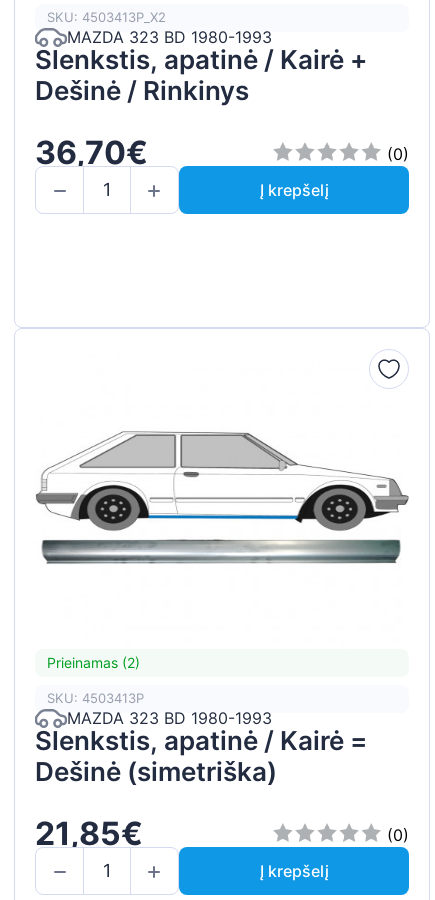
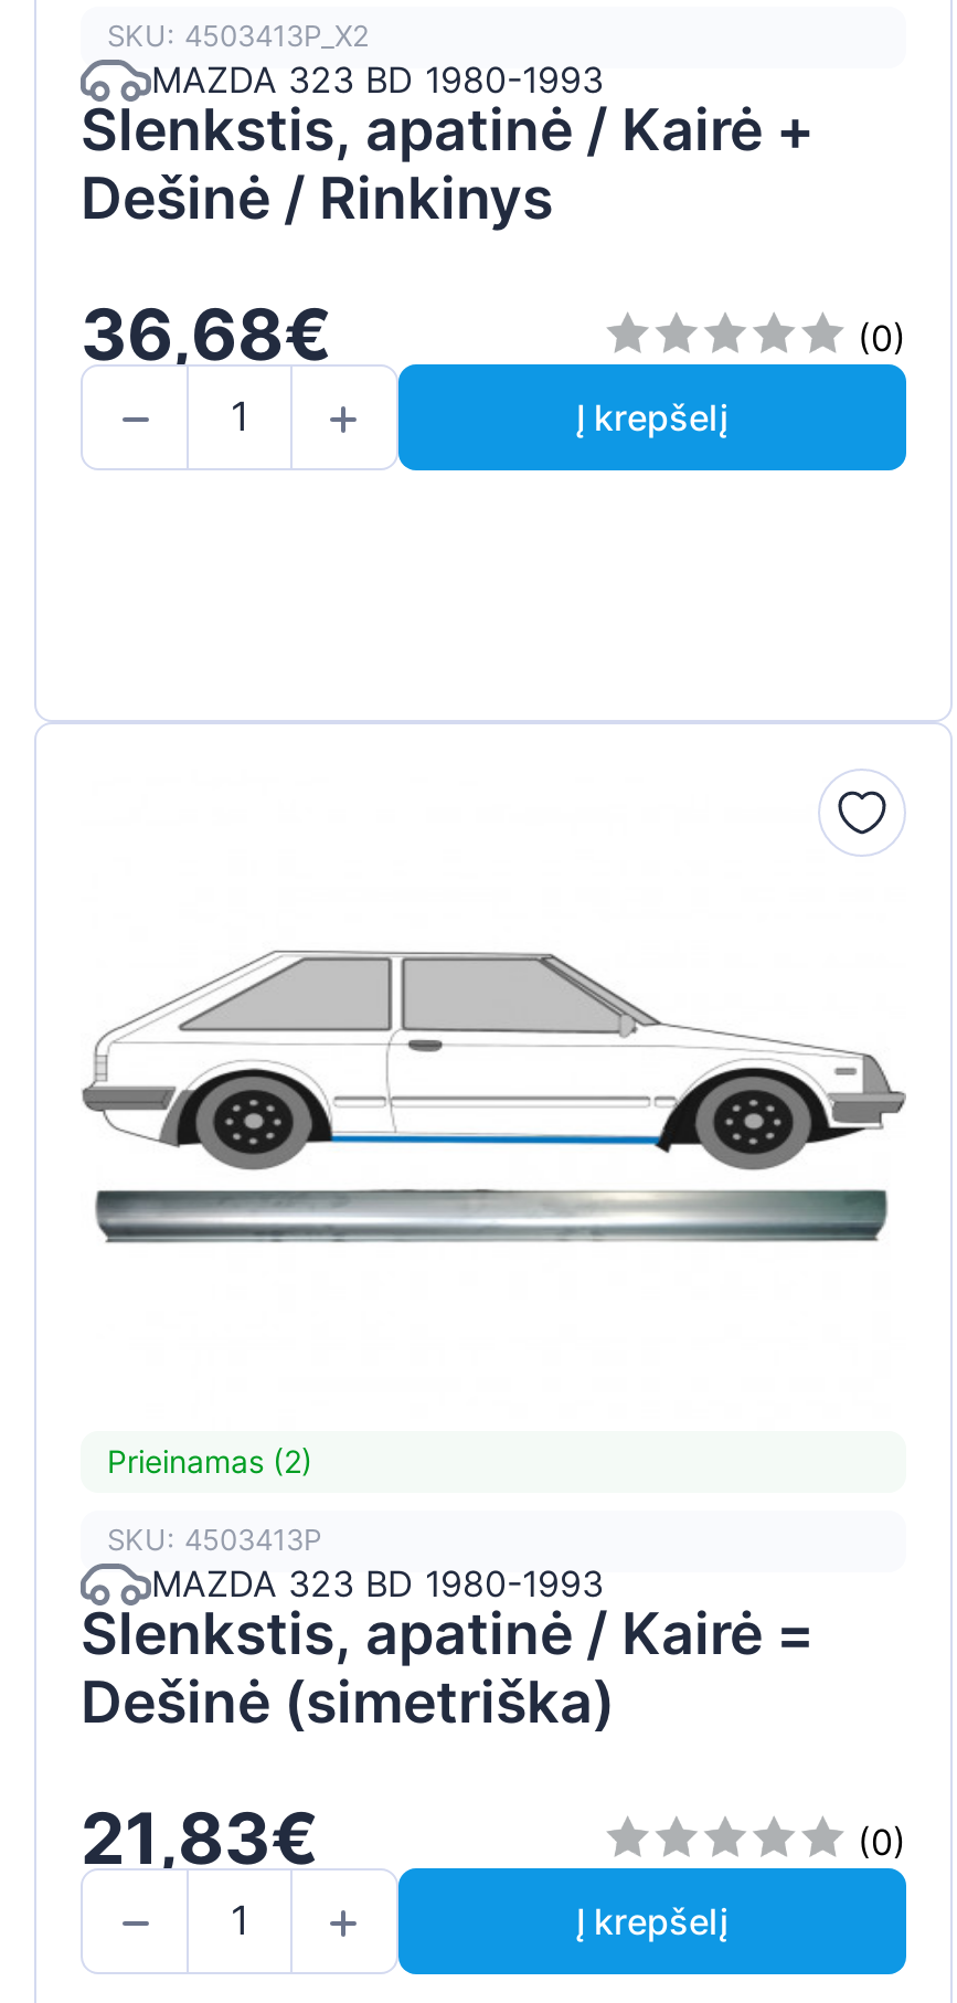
- 36,70€
+ 36,68€

- 21,85€
+ 21,83€
